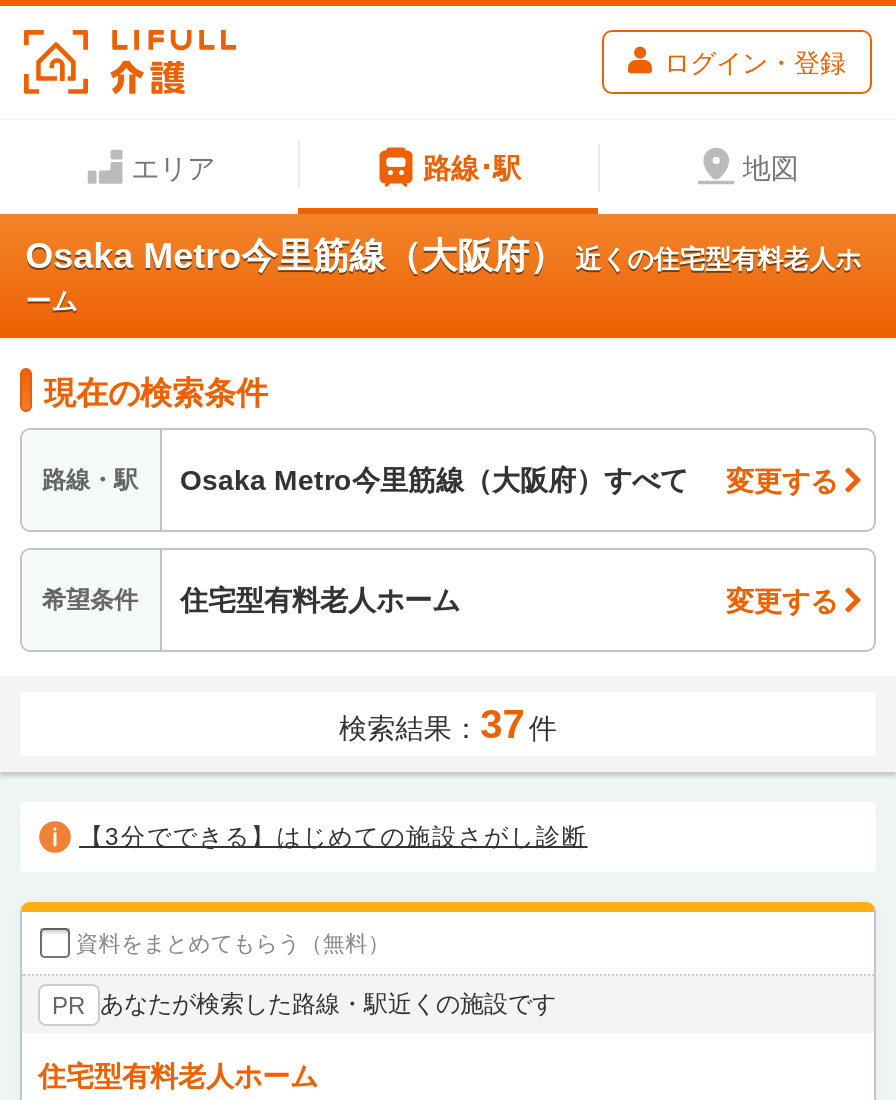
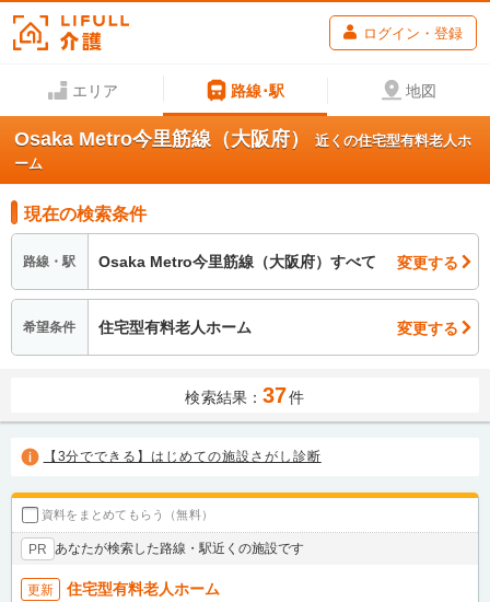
+ 更新
